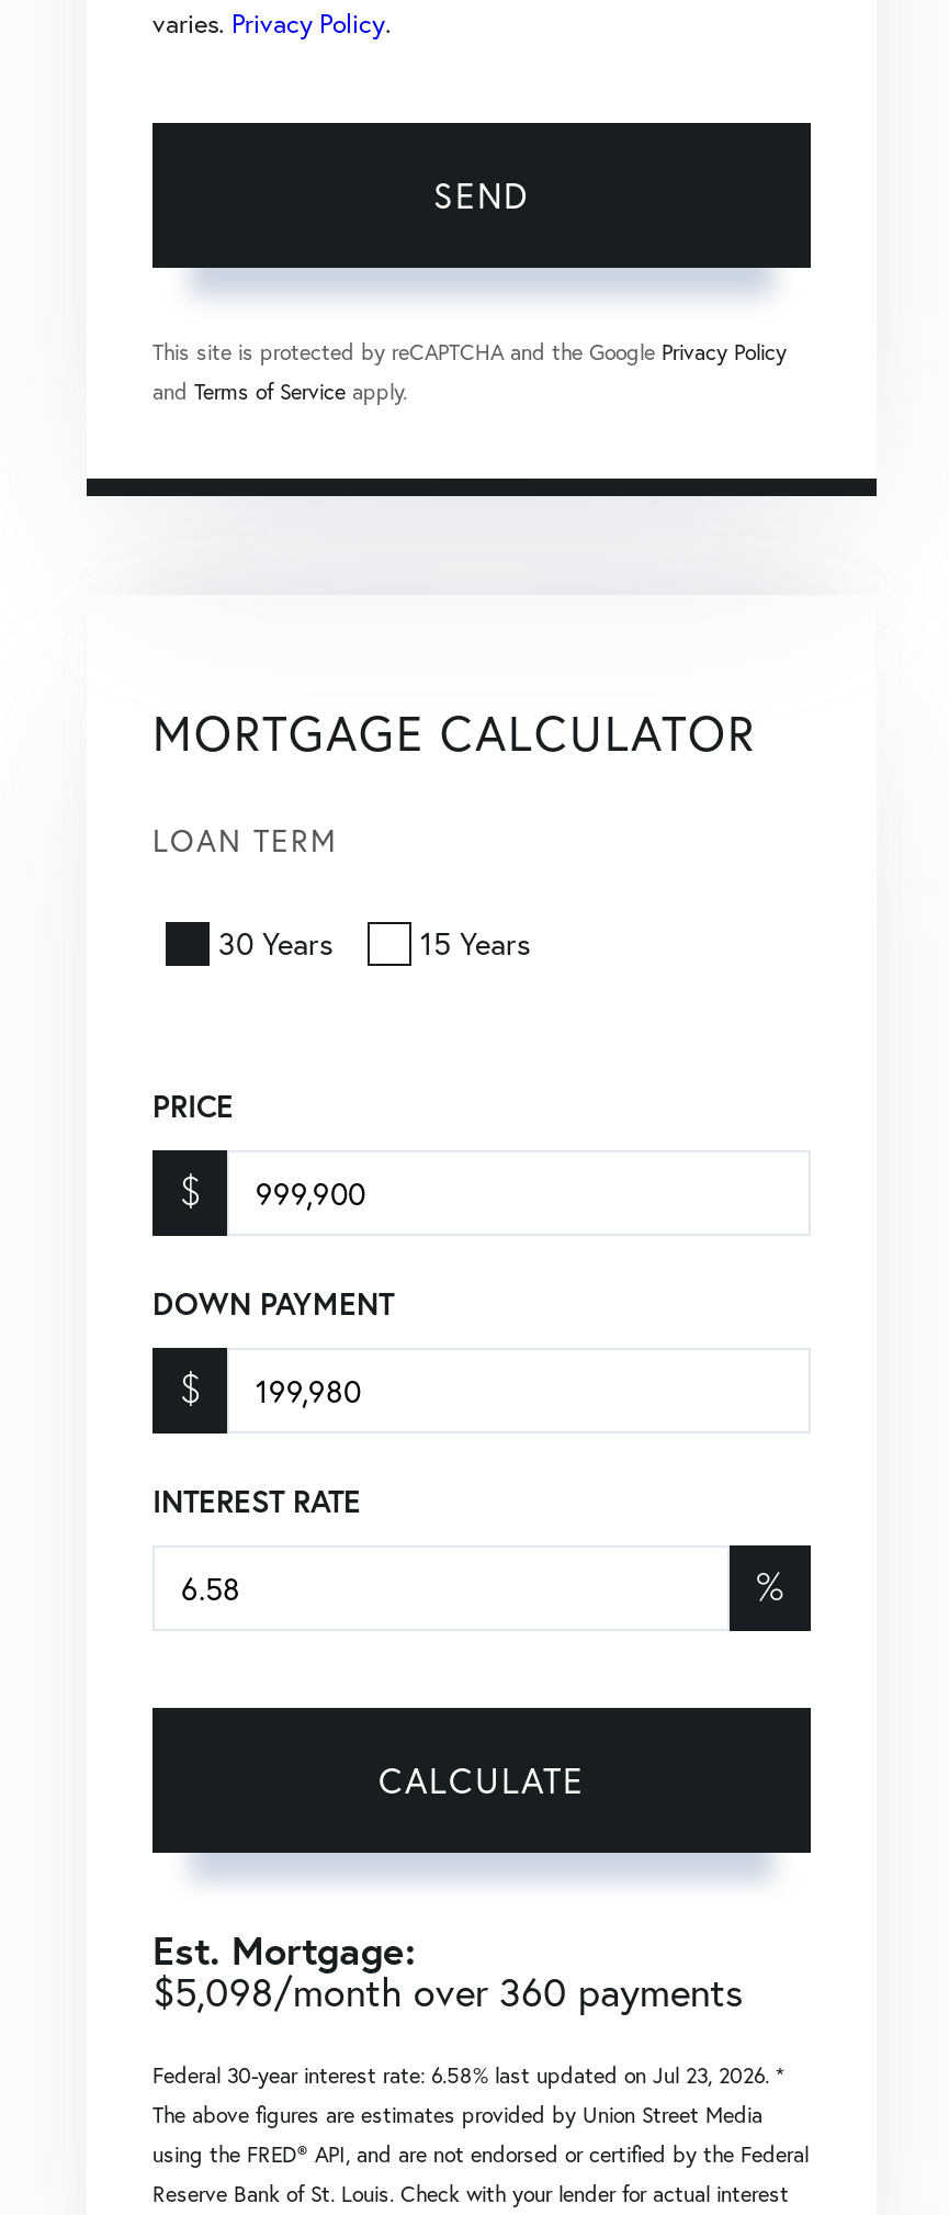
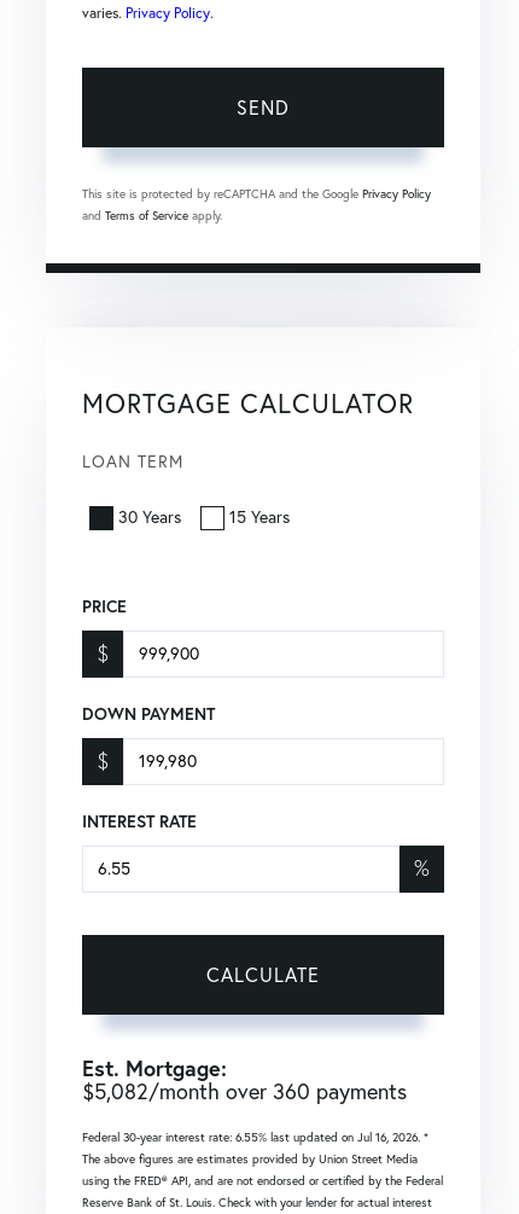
- $5,098/month over 360 payments
+ $5,082/month over 360 payments

- Federal 30-year interest rate: 6.58% last updated on Jul 23, 2026. *
+ Federal 30-year interest rate: 6.55% last updated on Jul 16, 2026. *
